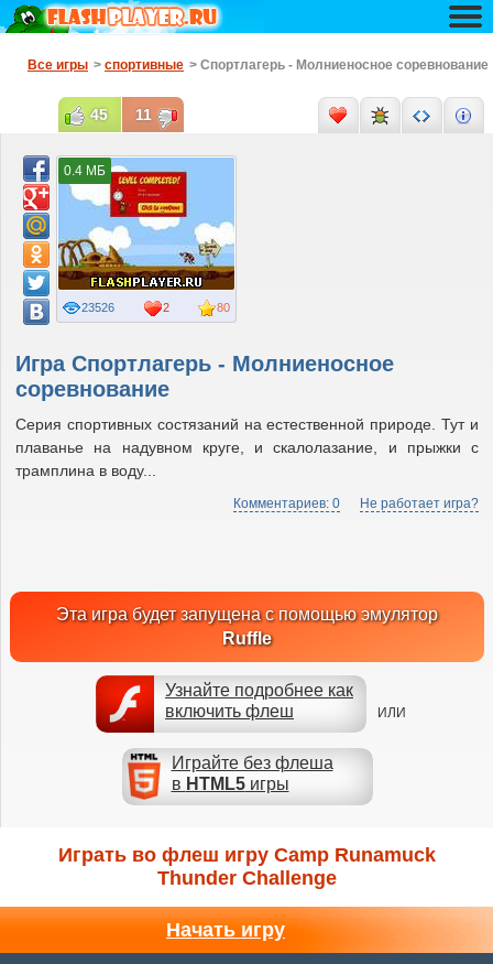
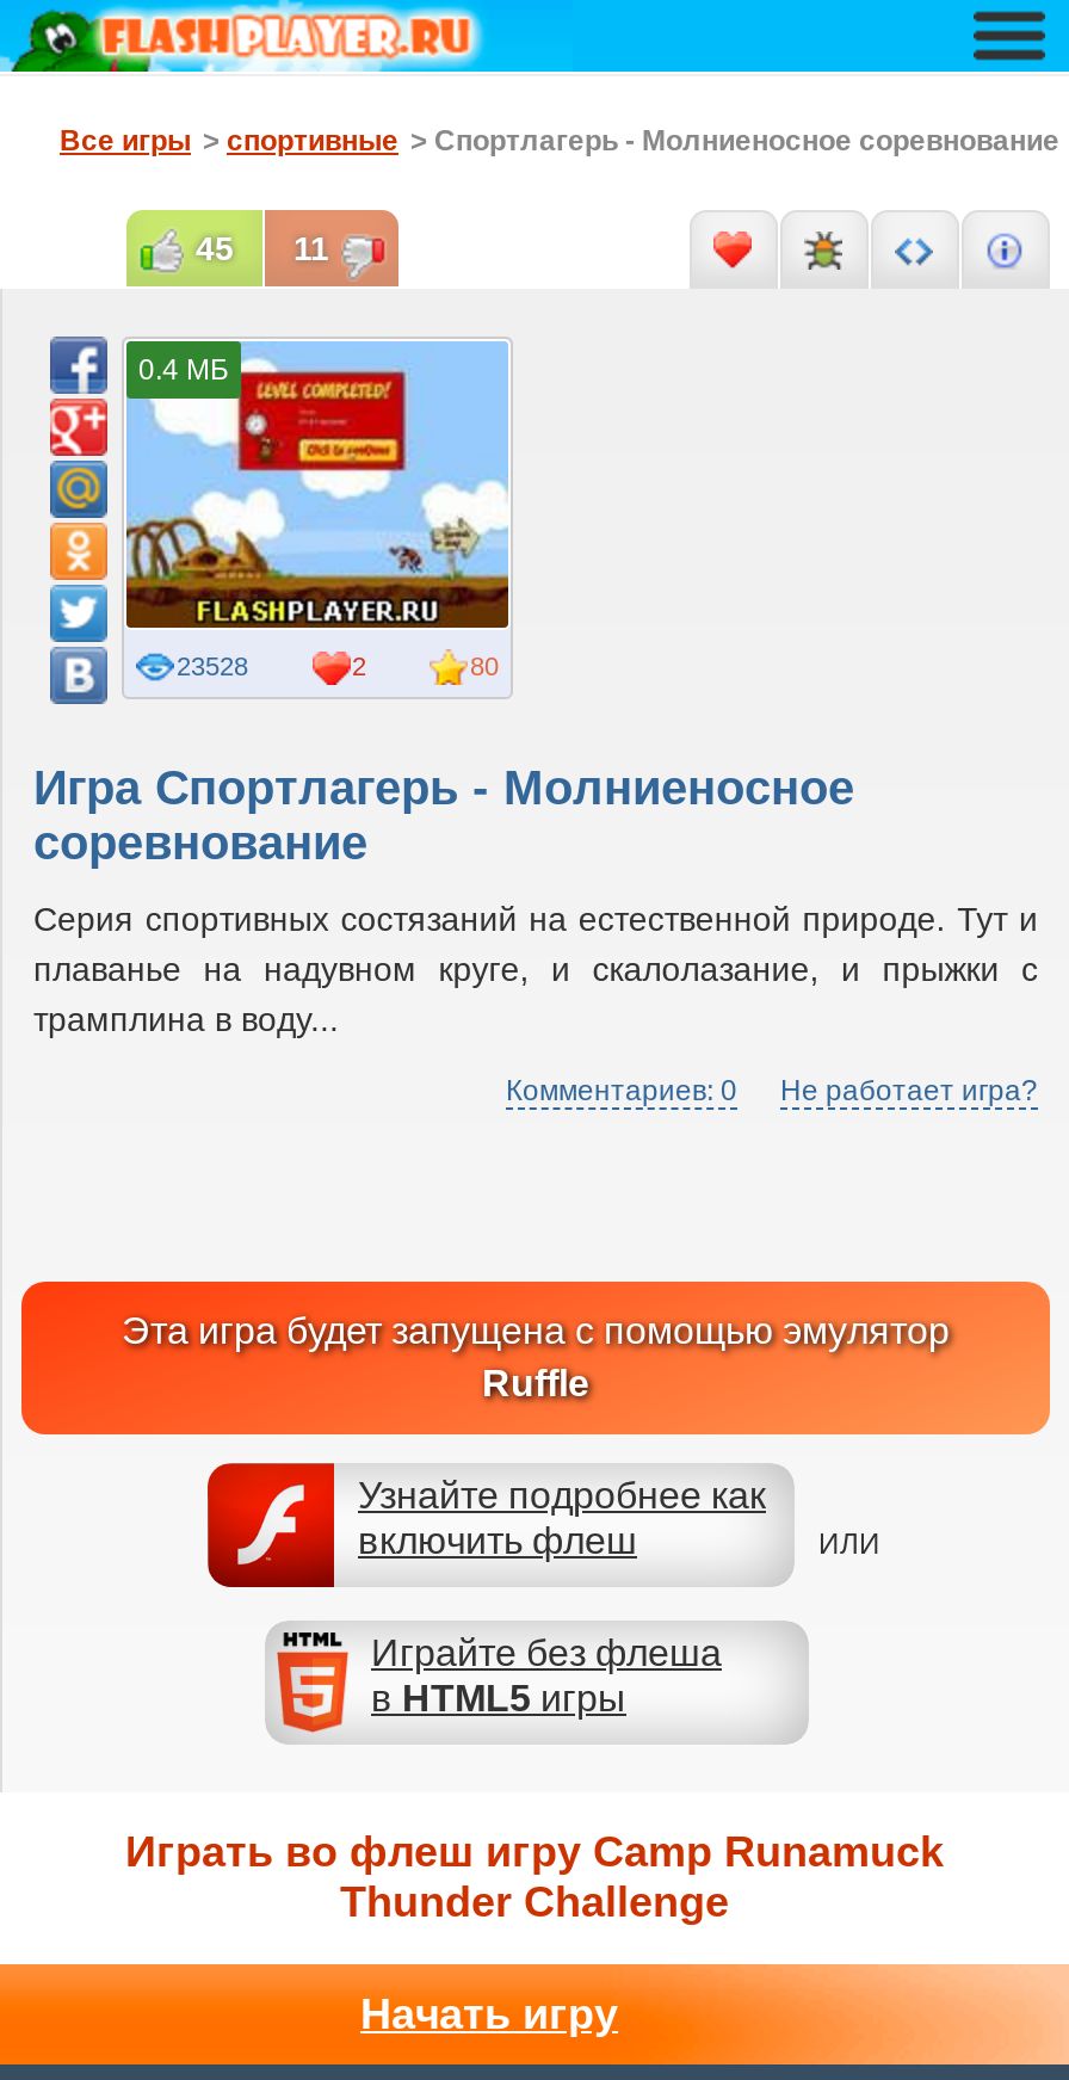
- 23526
+ 23528
